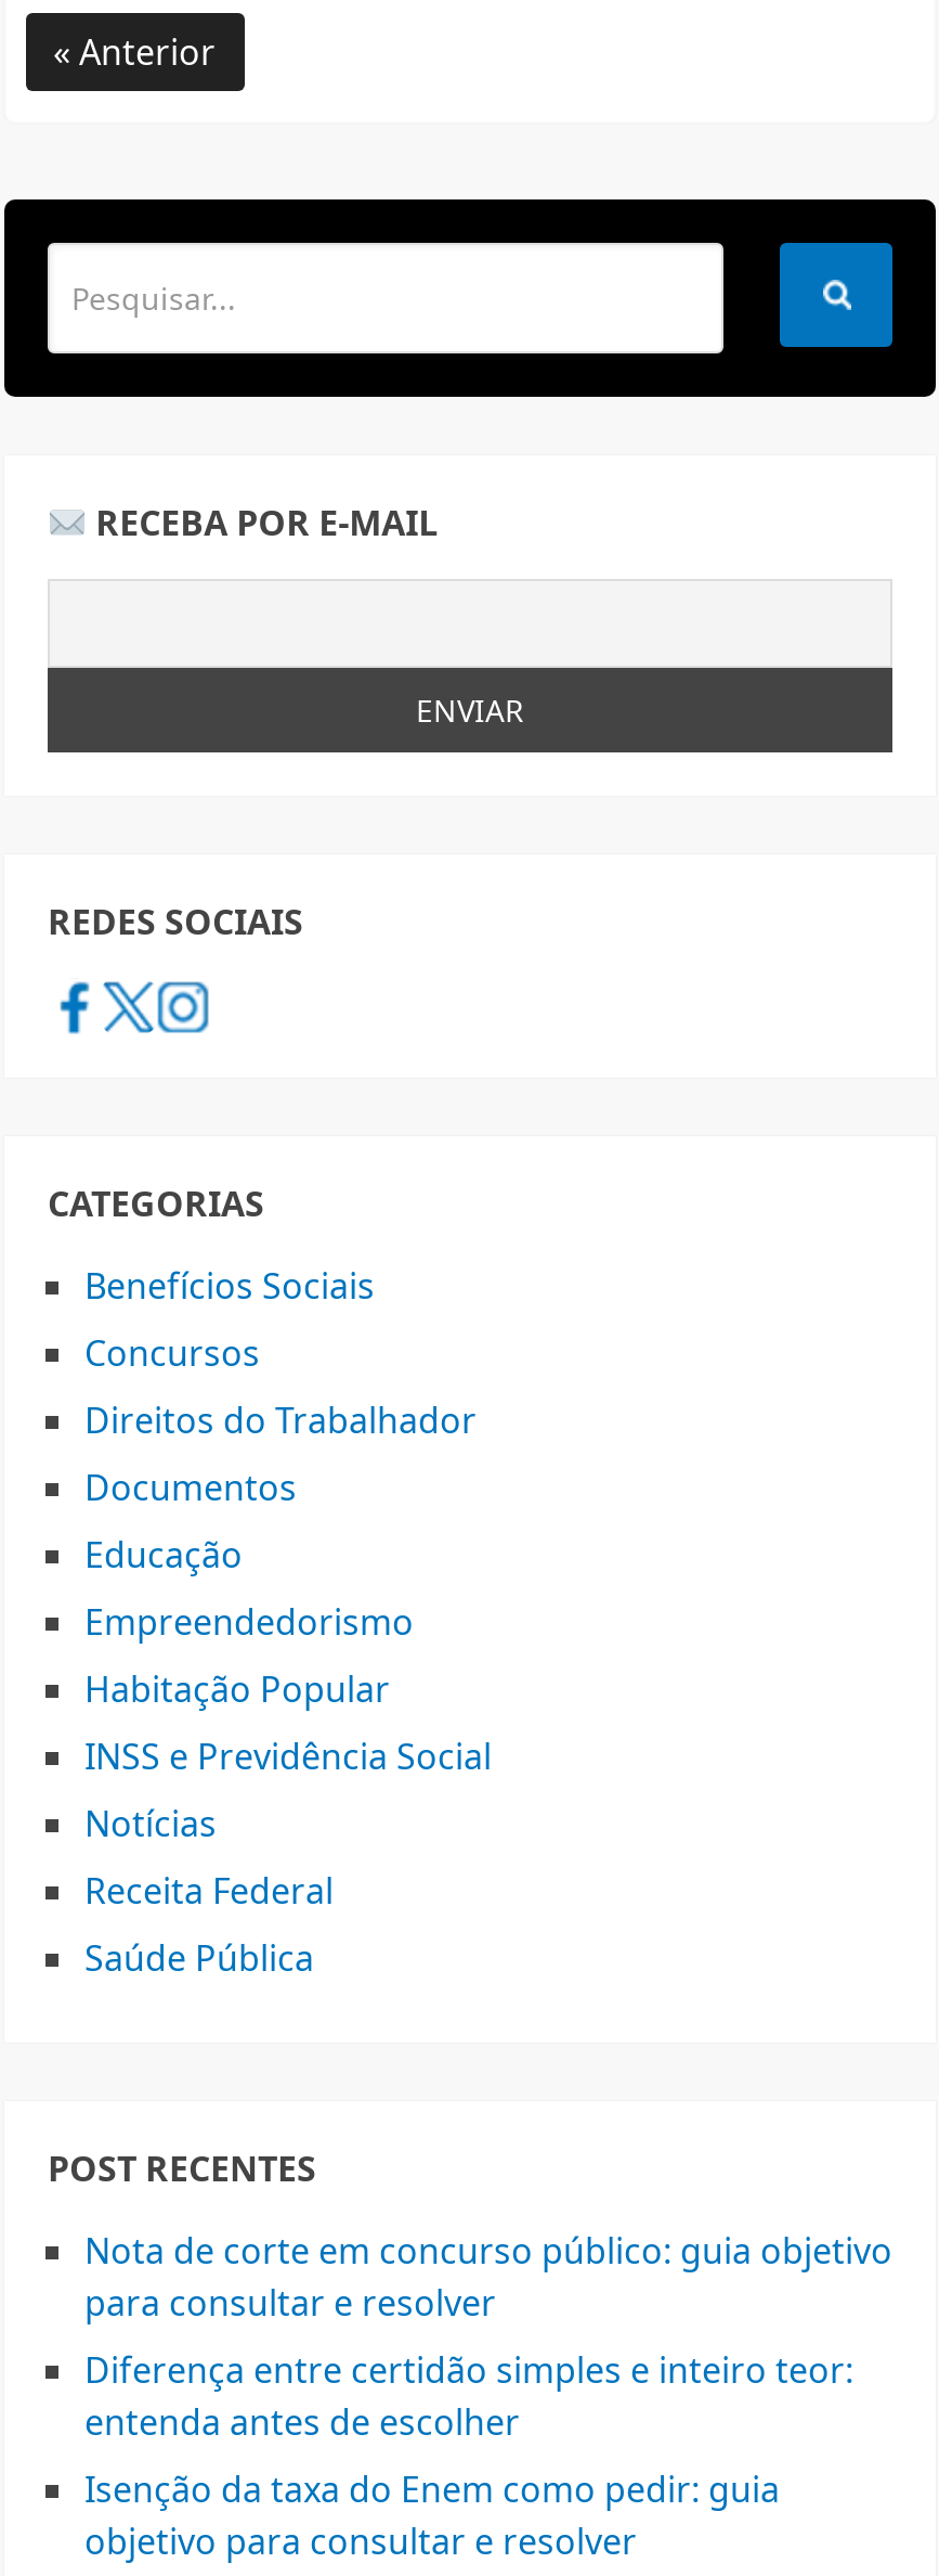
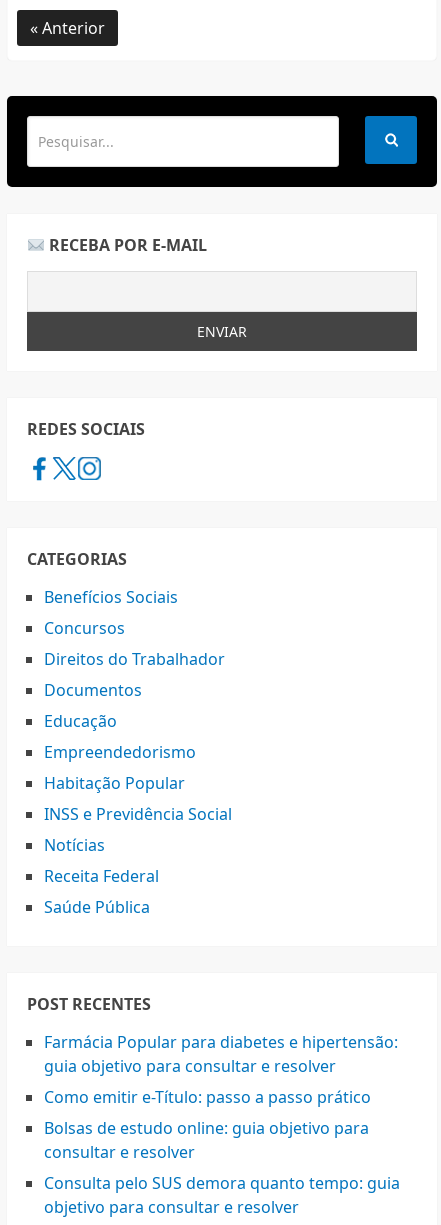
- Nota de corte em concurso público: guia objetivo
- para consultar e resolver
- Diferença entre certidão simples e inteiro teor:
- entenda antes de escolher
- Isenção da taxa do Enem como pedir: guia
+ Farmácia Popular para diabetes e hipertensão:
+ guia objetivo para consultar e resolver
+ Como emitir e-Título: passo a passo prático
+ Bolsas de estudo online: guia objetivo para
+ consultar e resolver
+ Consulta pelo SUS demora quanto tempo: guia
